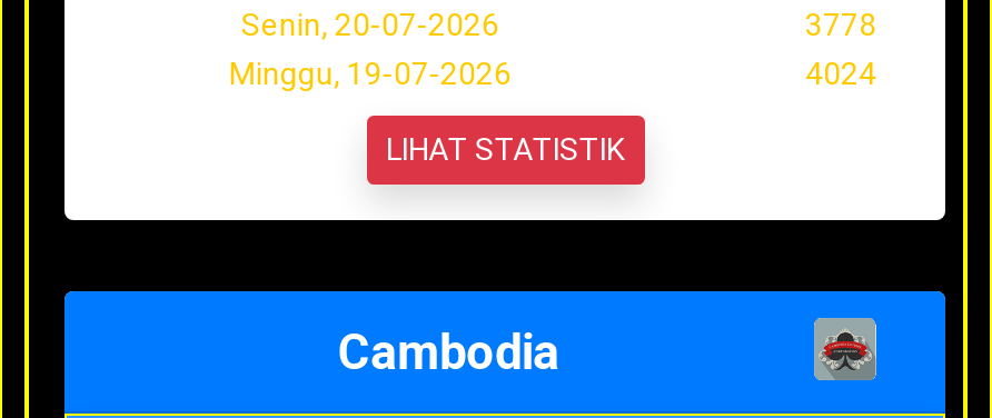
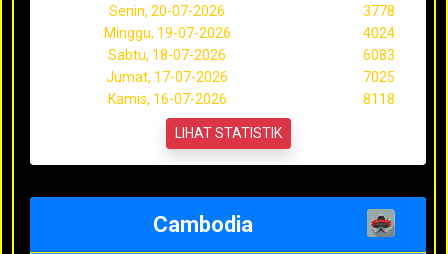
+ Sabtu, 18-07-2026
+ 6083
+ Jumat, 17-07-2026
+ 7025
+ Kamis, 16-07-2026
+ 8118
